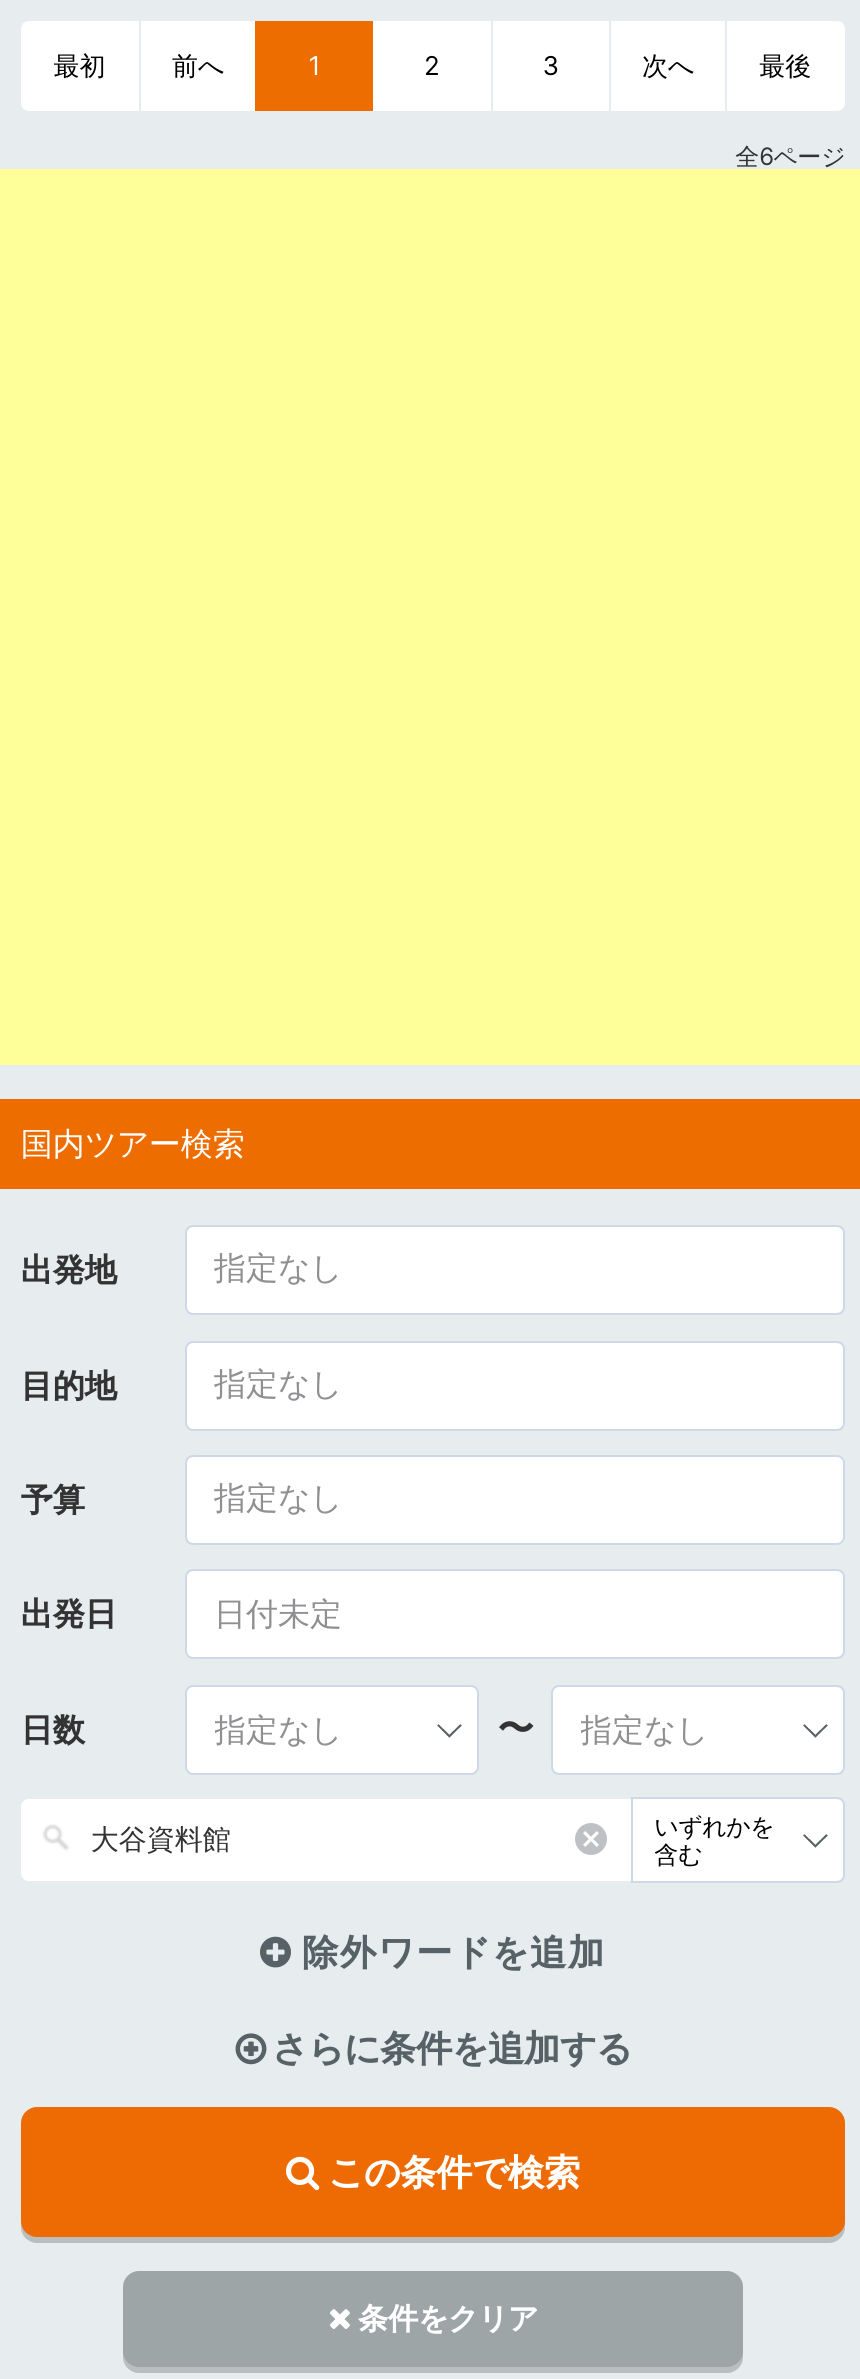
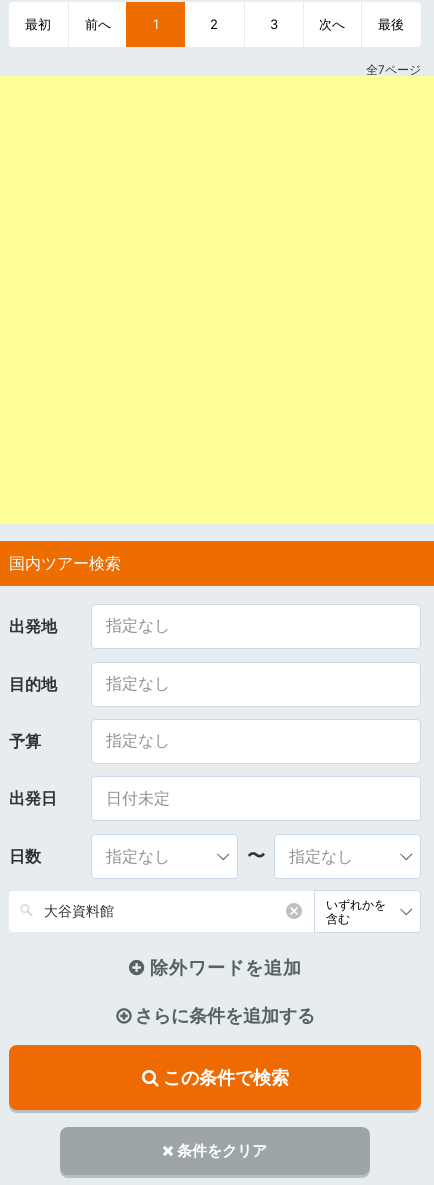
- 全6ページ
+ 全7ページ
